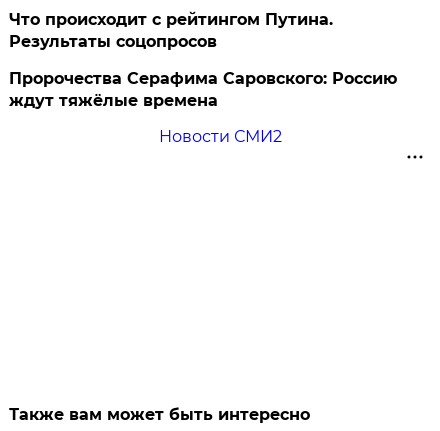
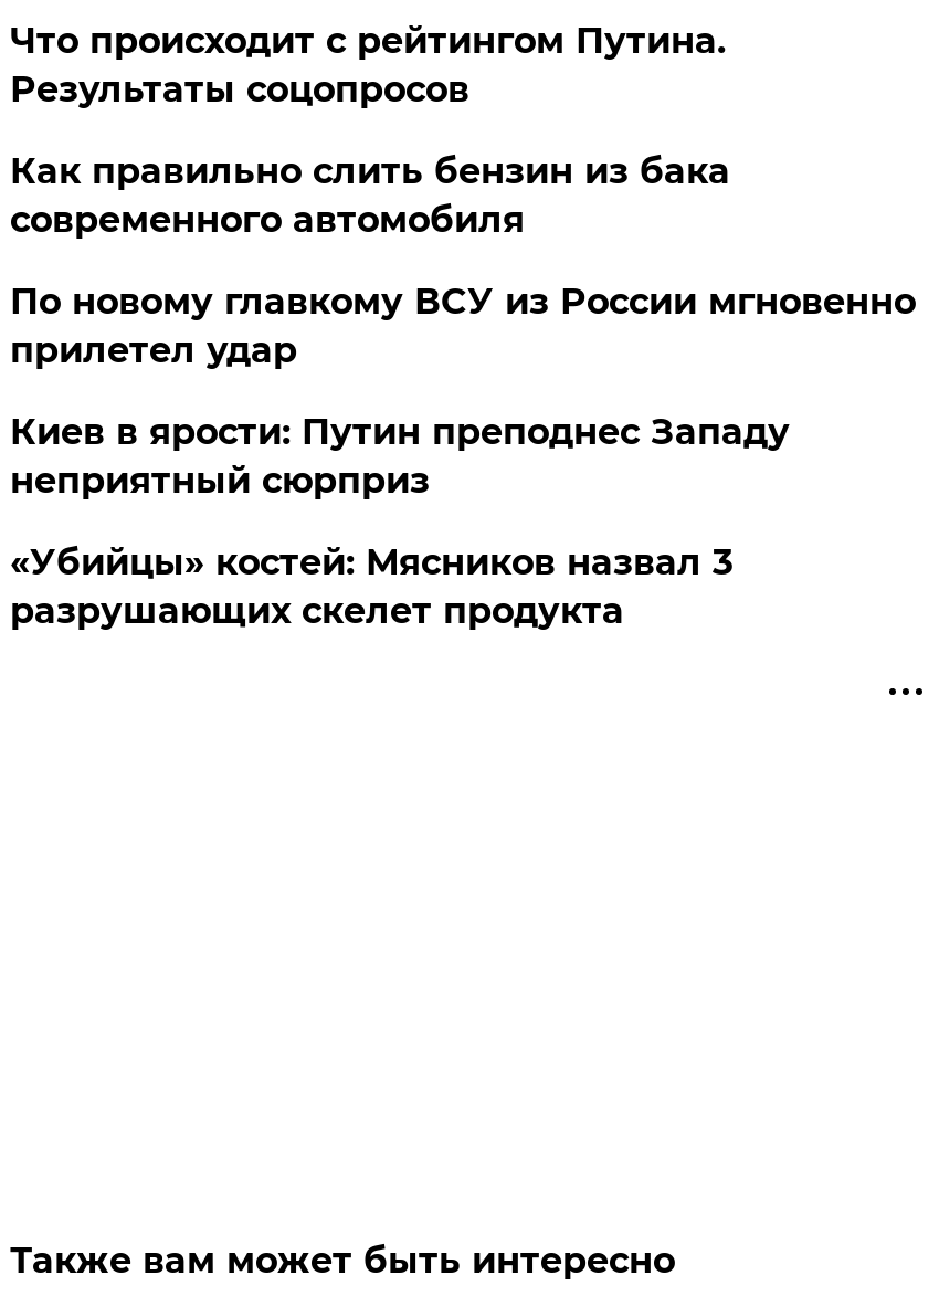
- Пророчества Серафима Саровского: Россию
- ждут тяжёлые времена
- Новости СМИ2
+ Как правильно слить бензин из бака
+ современного автомобиля
+ По новому главкому ВСУ из России мгновенно
+ прилетел удар
+ Киев в ярости: Путин преподнес Западу
+ неприятный сюрприз
+ «Убийцы» костей: Мясников назвал 3
+ разрушающих скелет продукта
